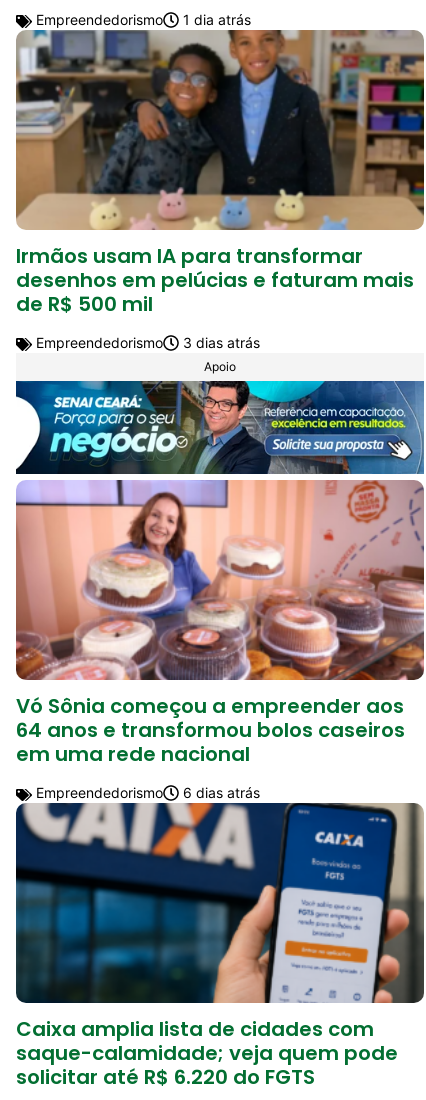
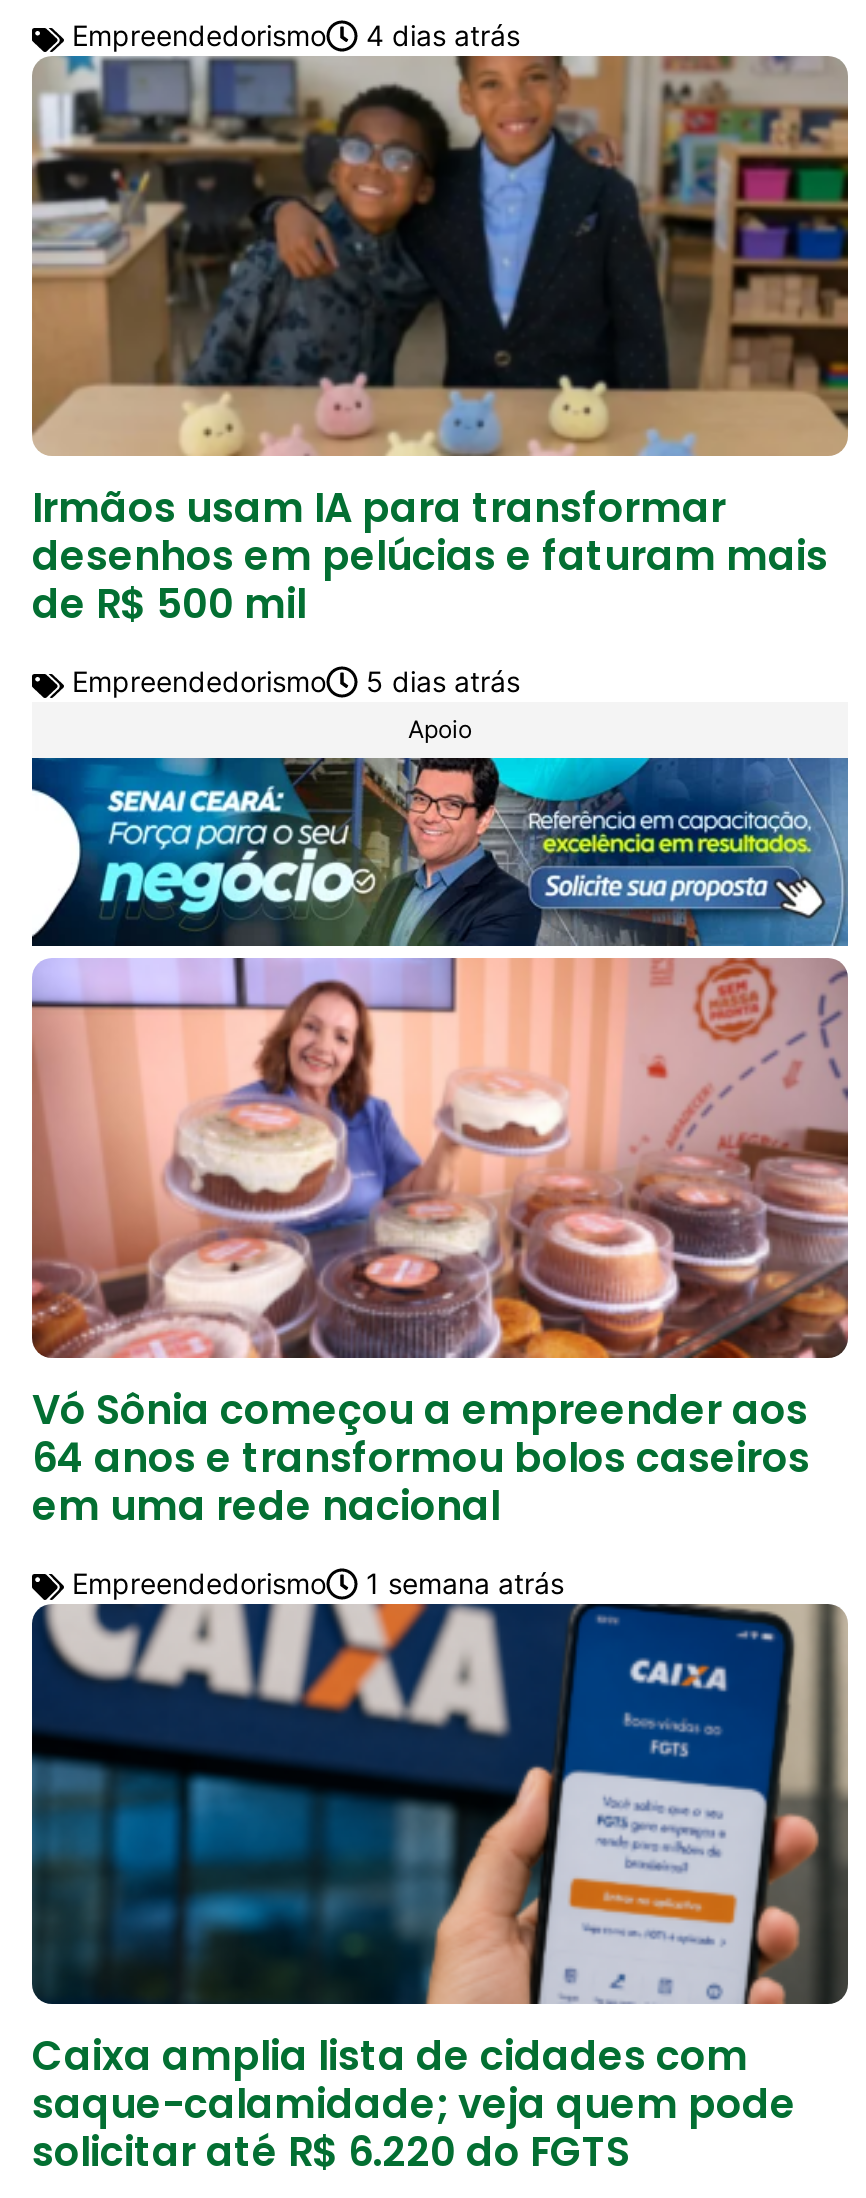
- Empreendedorismo 1 dia atrás
+ Empreendedorismo 4 dias atrás

- Empreendedorismo 3 dias atrás
+ Empreendedorismo 5 dias atrás

- Empreendedorismo 6 dias atrás
+ Empreendedorismo 1 semana atrás
